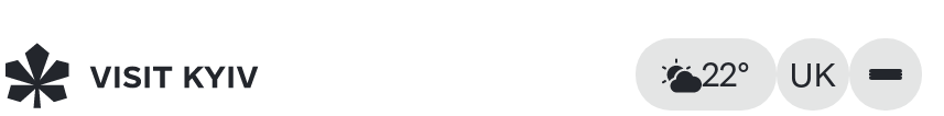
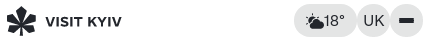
- 22° UK
+ 18° UK
